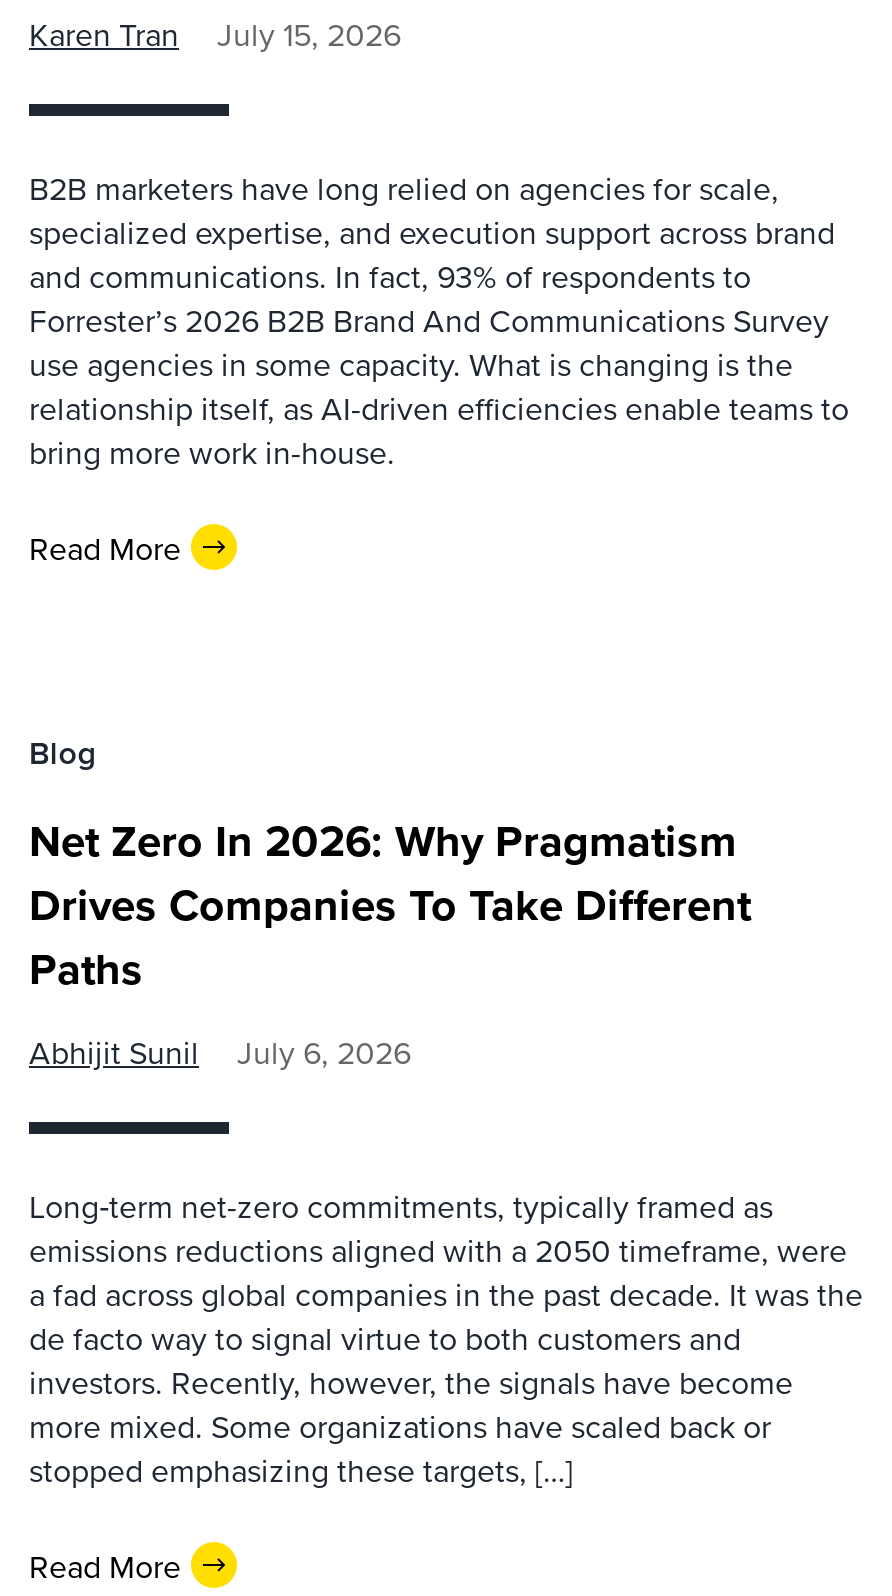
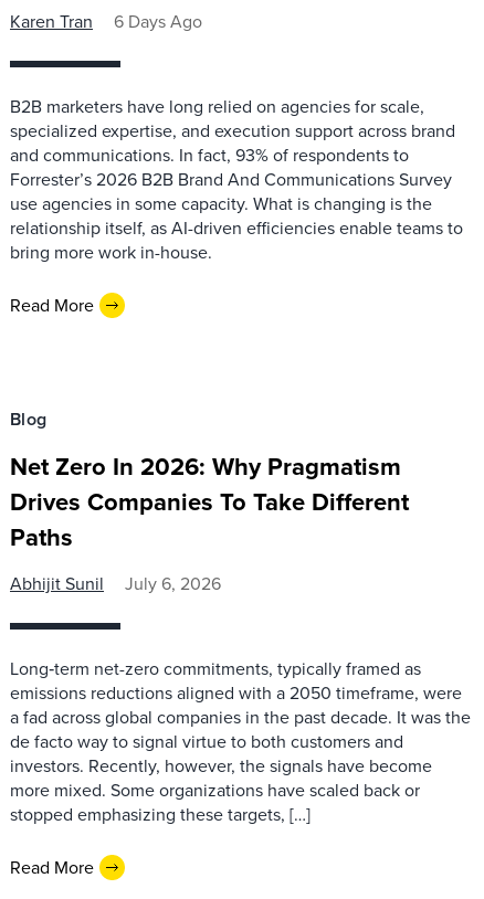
- Karen Tran July 15, 2026
+ Karen Tran 6 Days Ago
